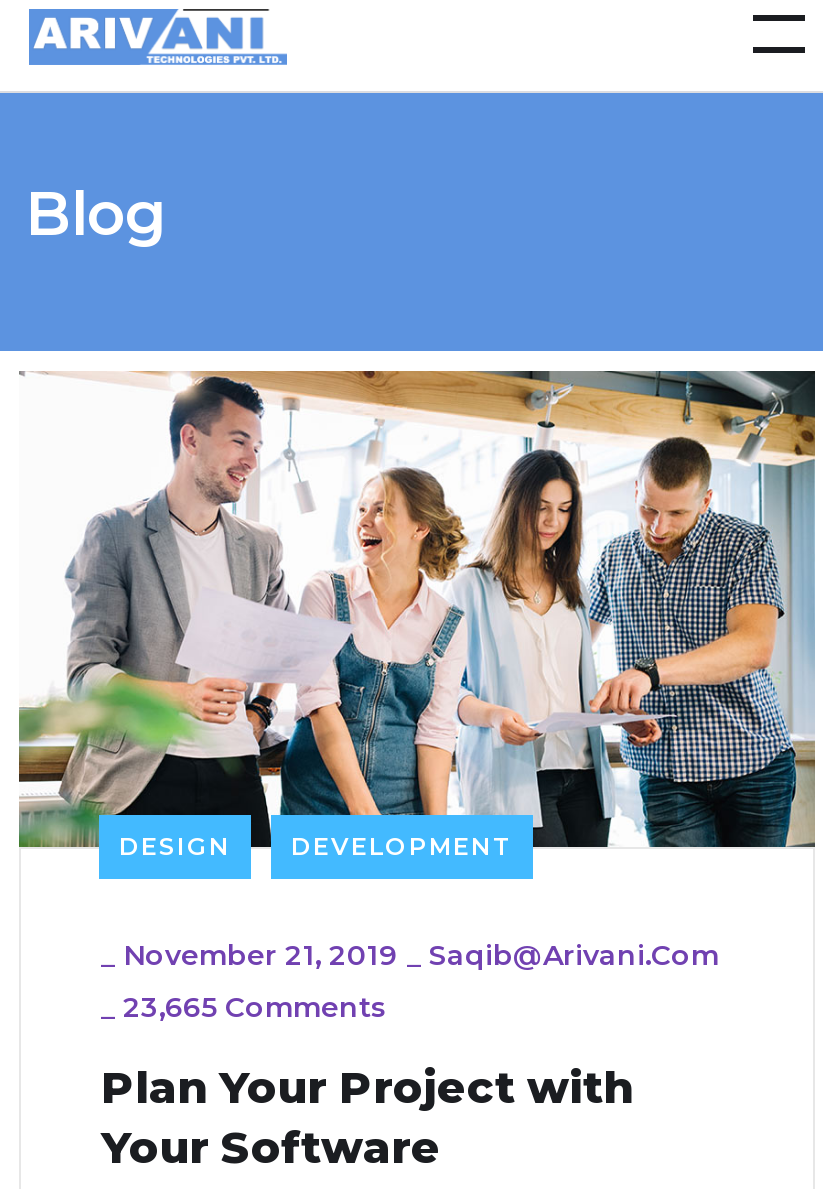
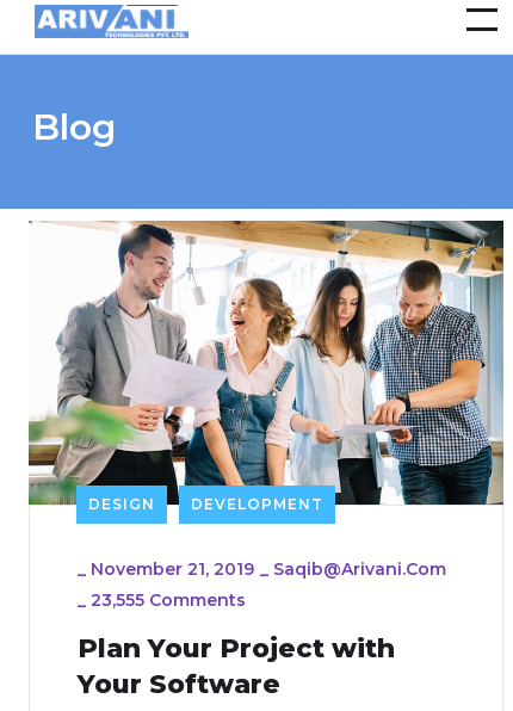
- _ 23,665 Comments
+ _ 23,555 Comments
